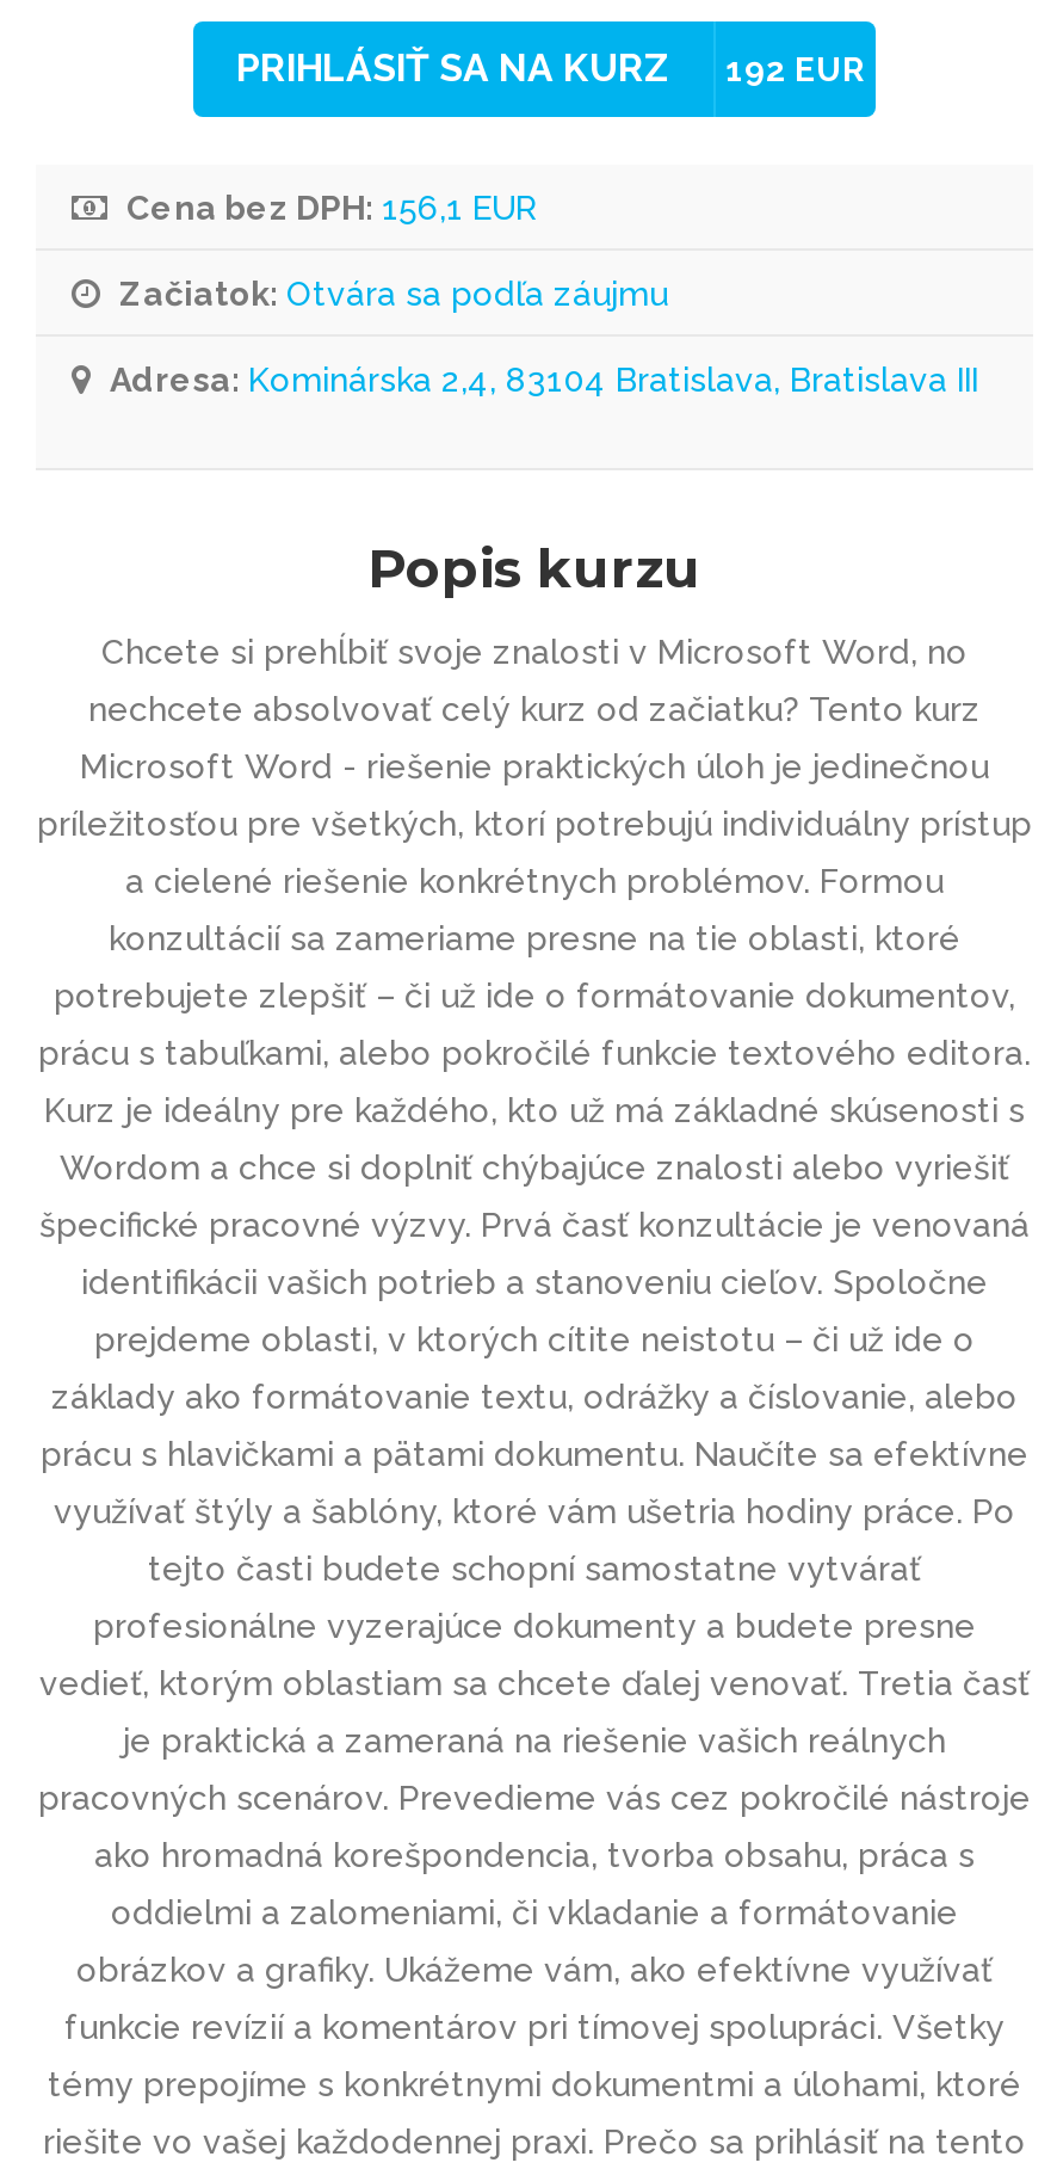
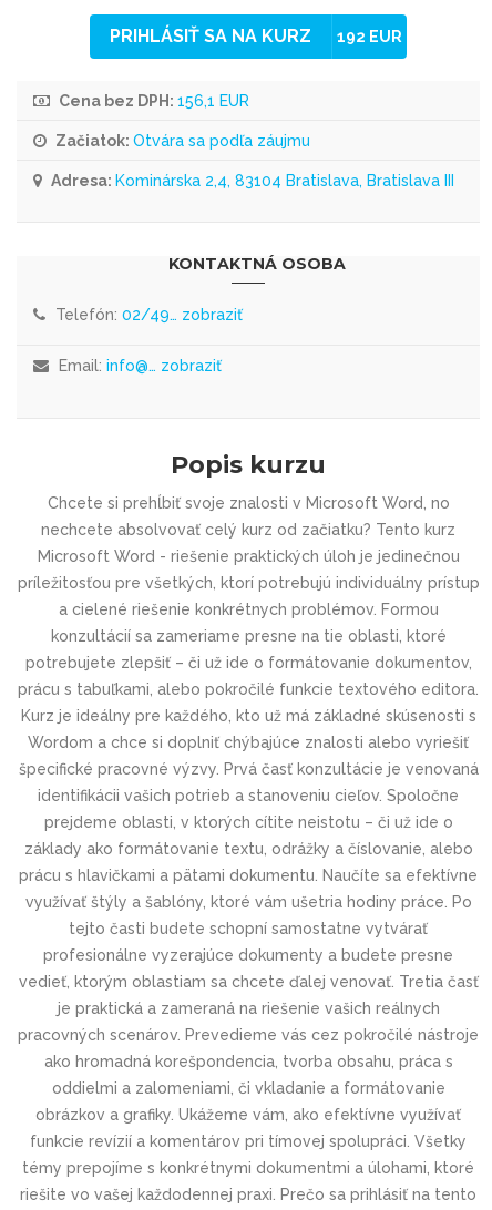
+ KONTAKTNÁ OSOBA
+ Telefón: 02/49… zobraziť
+ Email: info@… zobraziť
